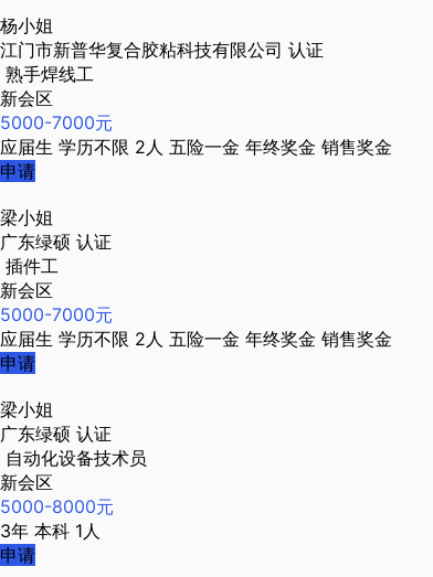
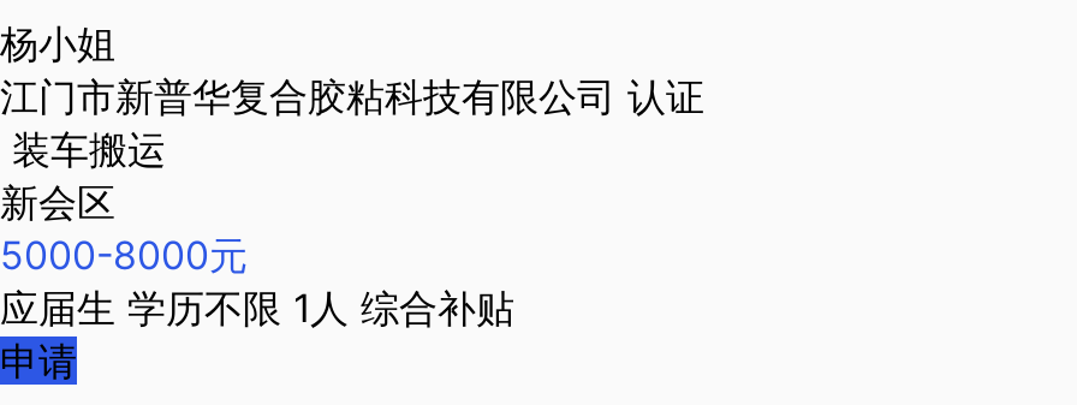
- 熟手焊线工
- 新会区
- 5000-7000元
- 应届生 学历不限 2人 五险一金 年终奖金 销售奖金
- 申请
- 梁小姐
- 广东绿硕 认证
- 插件工
- 新会区
- 5000-7000元
- 应届生 学历不限 2人 五险一金 年终奖金 销售奖金
- 申请
- 梁小姐
- 广东绿硕 认证
- 自动化设备技术员
+ 装车搬运

- 3年 本科 1人
+ 应届生 学历不限 1人 综合补贴
